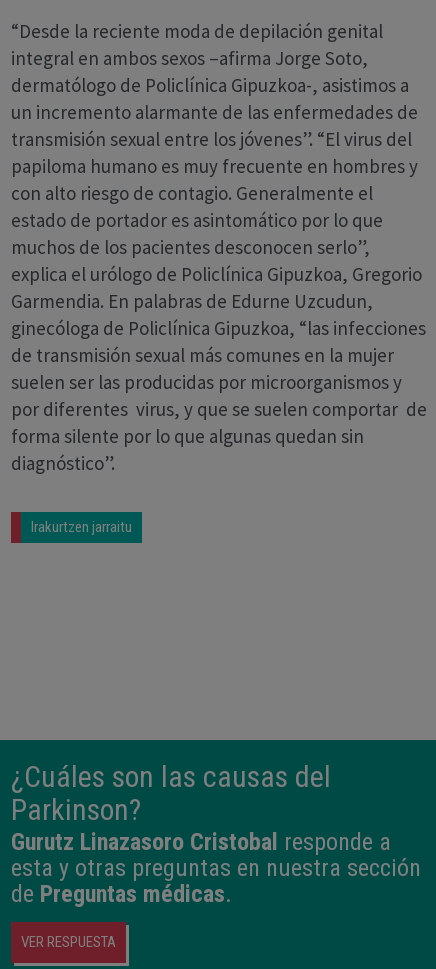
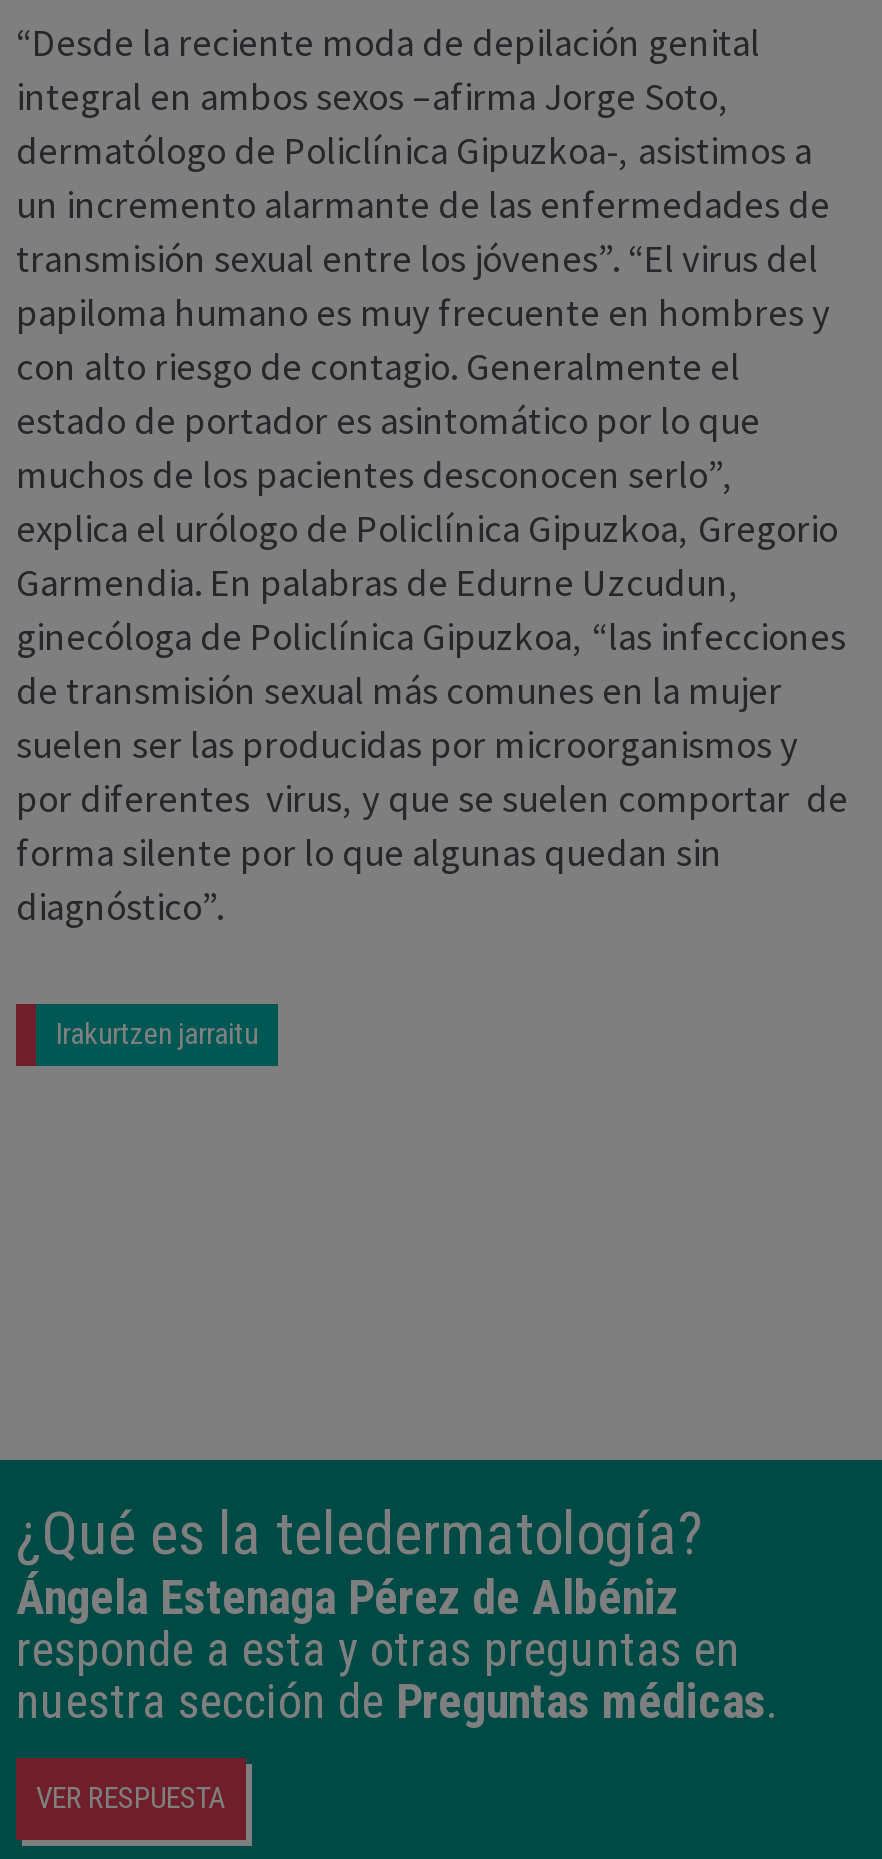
- ¿Cuáles son las causas del
- Parkinson?
- Gurutz Linazasoro Cristobal responde a
- esta y otras preguntas en nuestra sección
- de Preguntas médicas.
+ ¿Qué es la teledermatología?
+ Ángela Estenaga Pérez de Albéniz
+ responde a esta y otras preguntas en
+ nuestra sección de Preguntas médicas.
